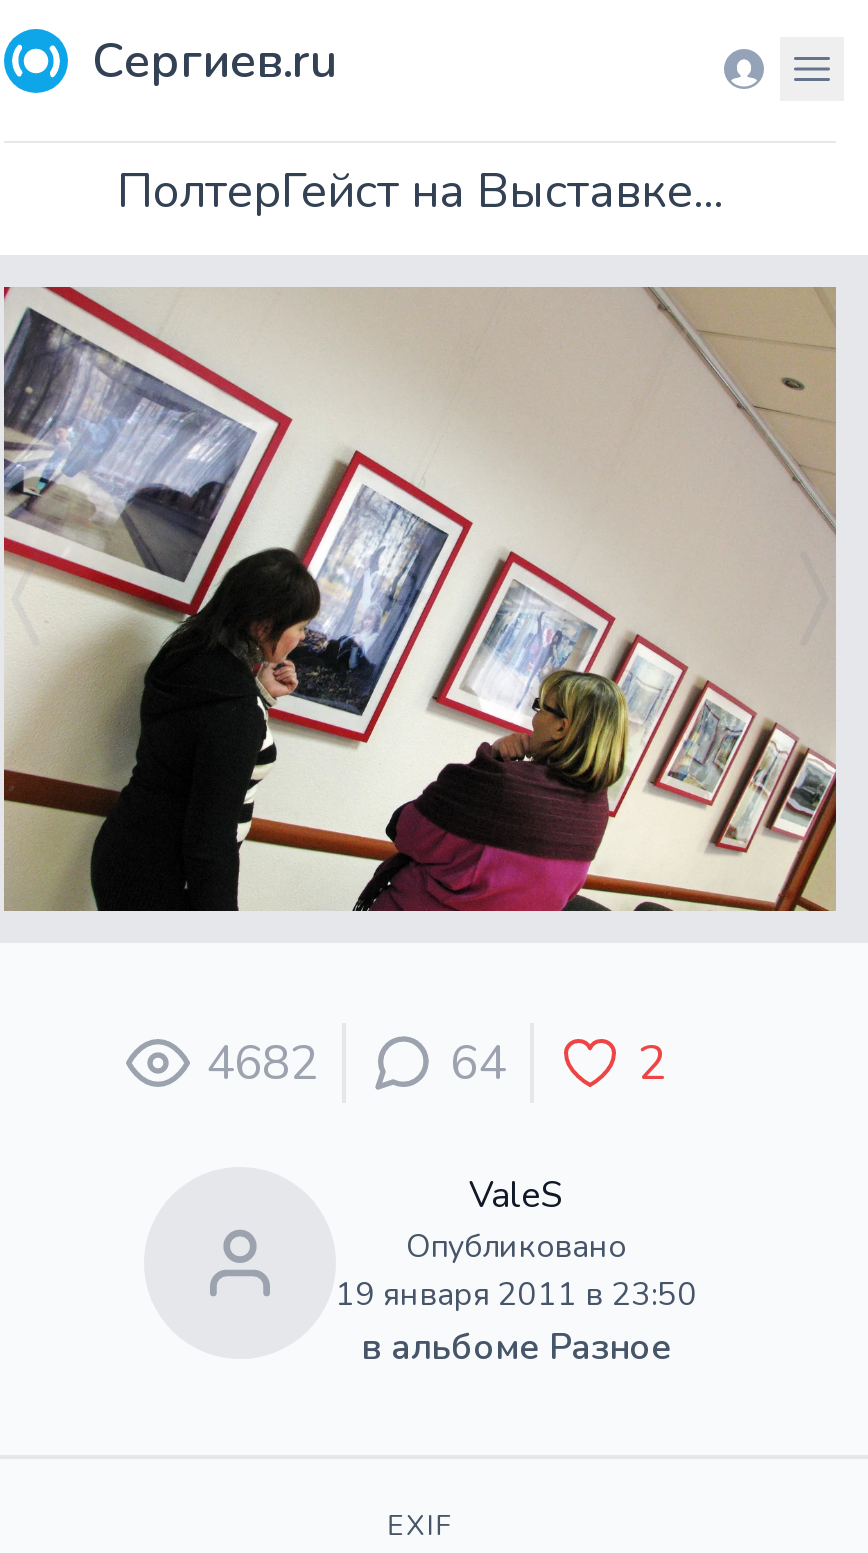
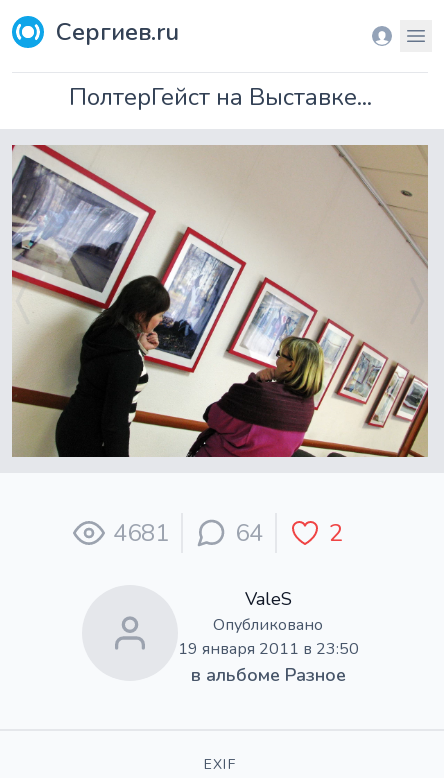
- 4682
+ 4681
